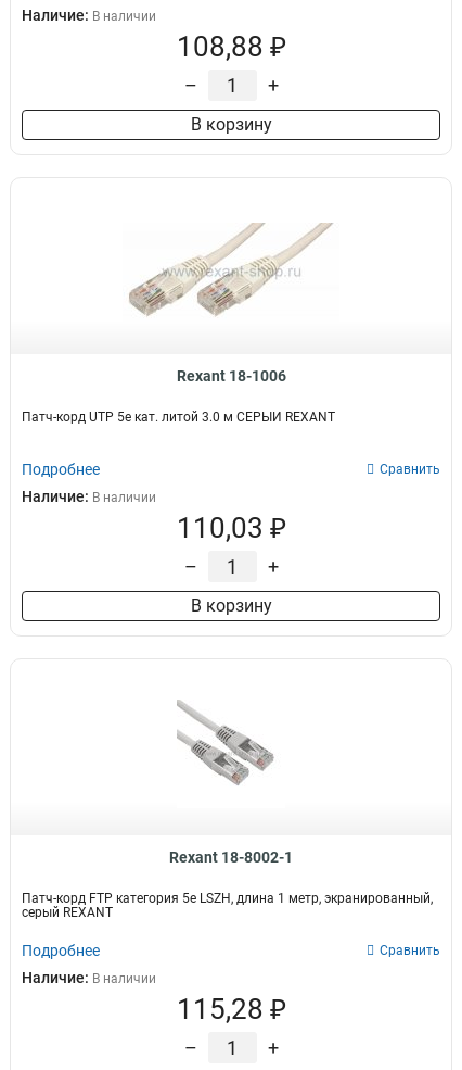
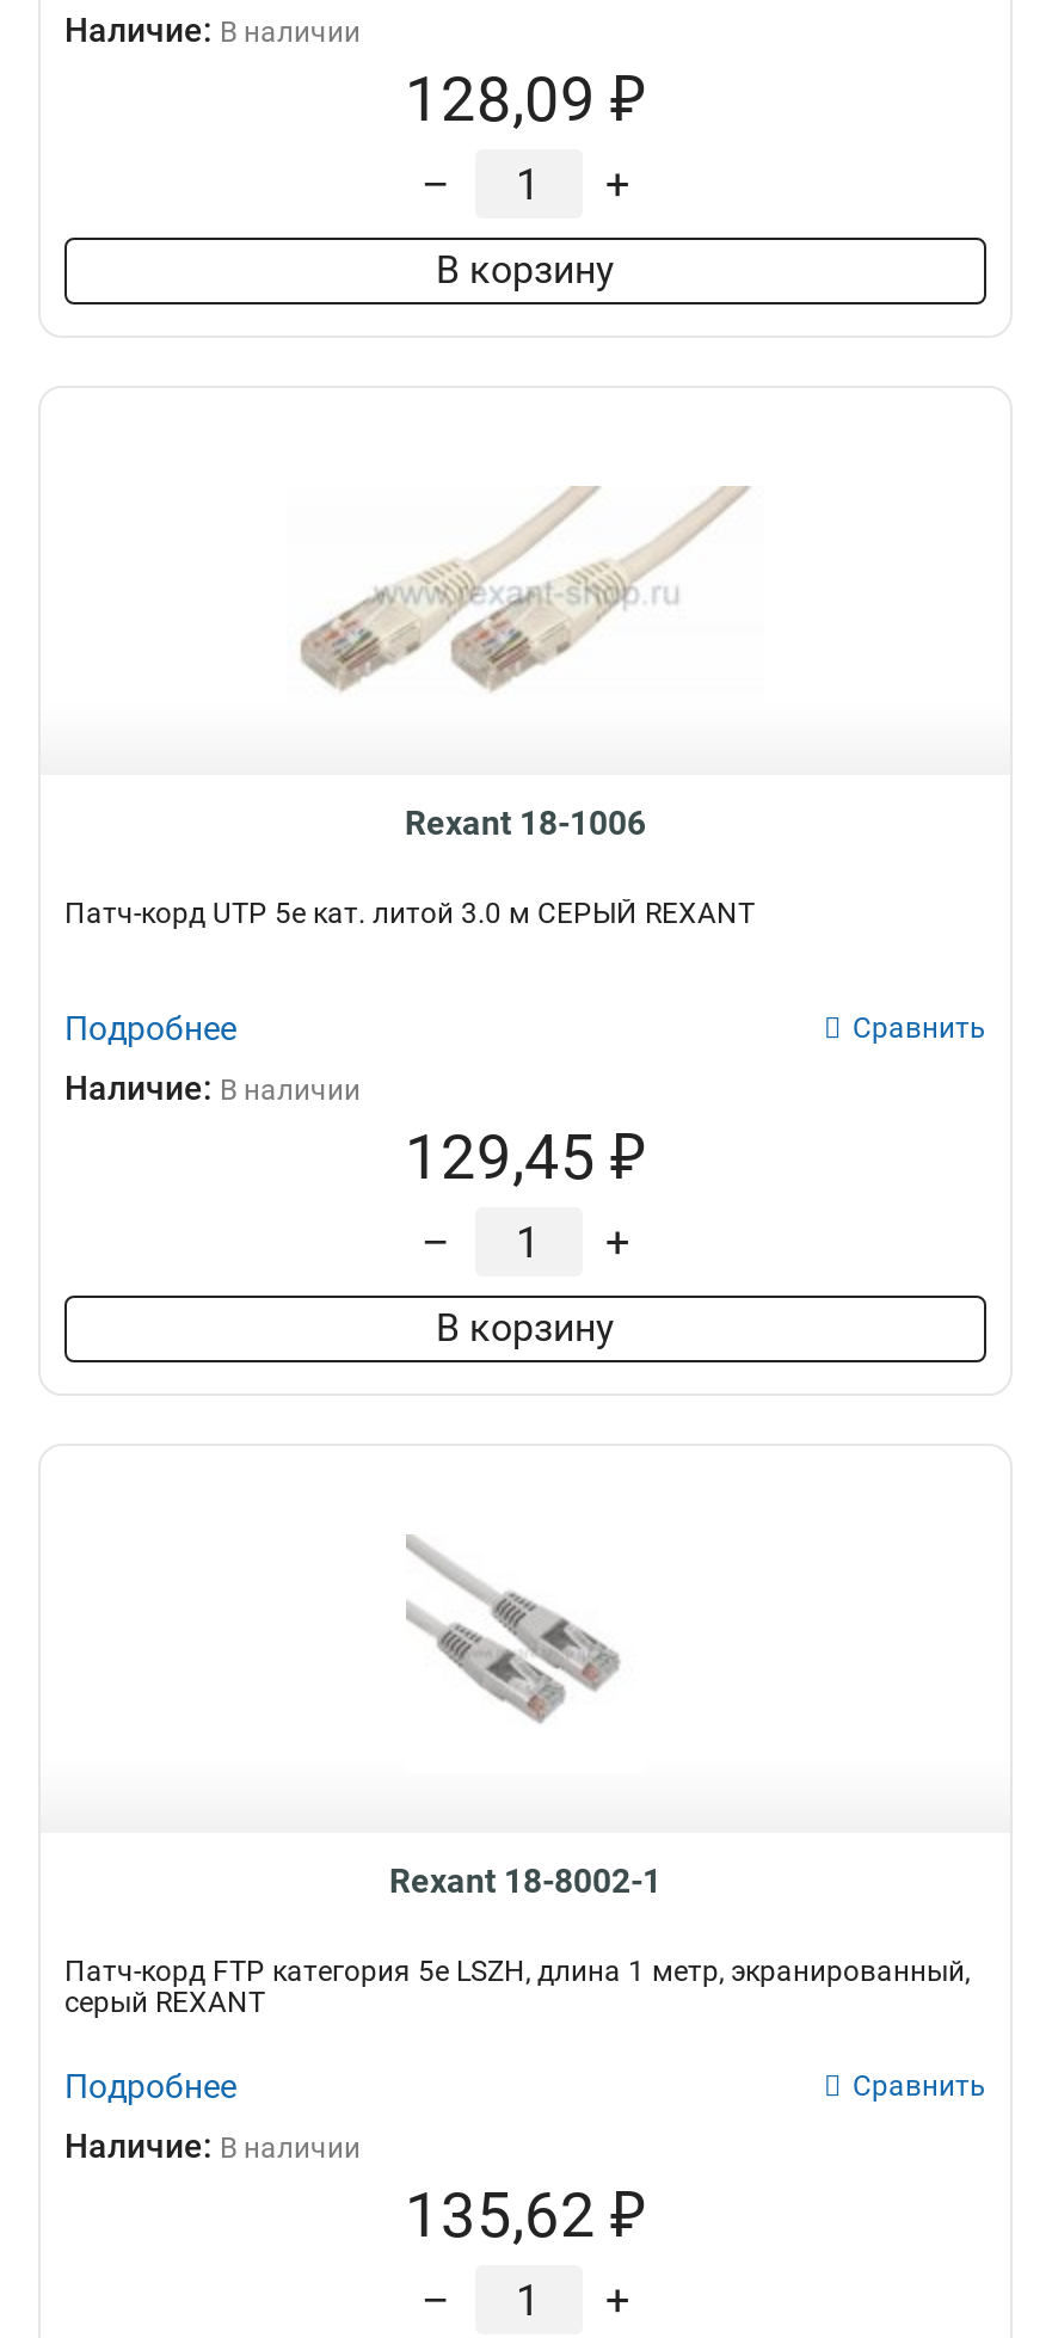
- 108,88 ₽
+ 128,09 ₽

- 110,03 ₽
+ 129,45 ₽

- 115,28 ₽
+ 135,62 ₽
